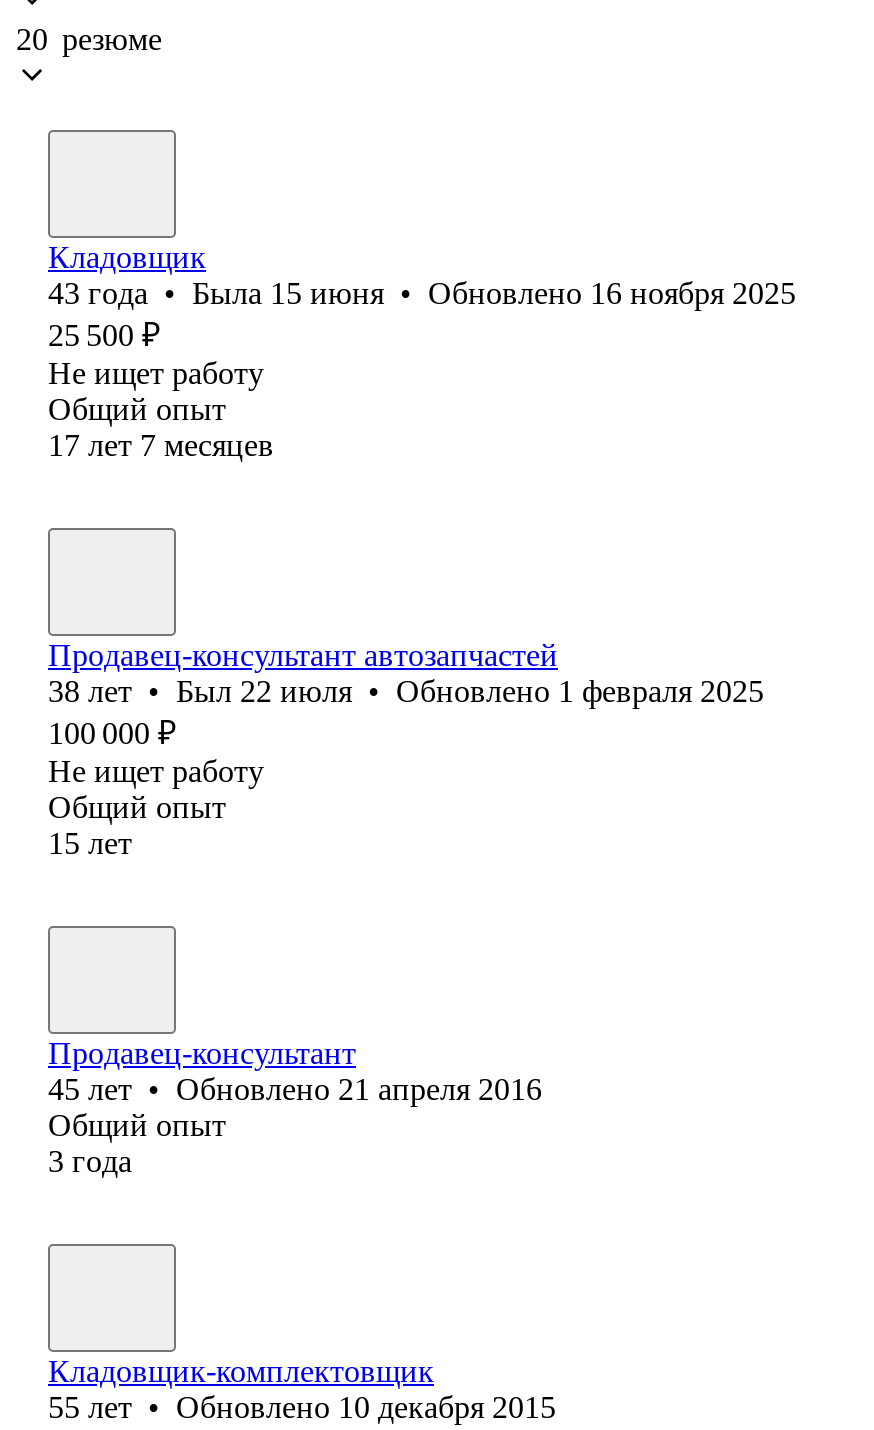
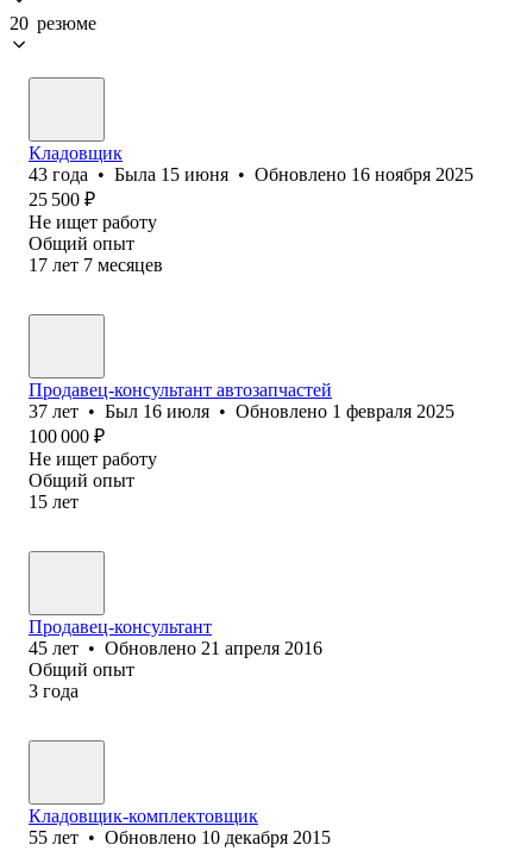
- 38 лет • Был 22 июля • Обновлено 1 февраля 2025
+ 37 лет • Был 16 июля • Обновлено 1 февраля 2025
